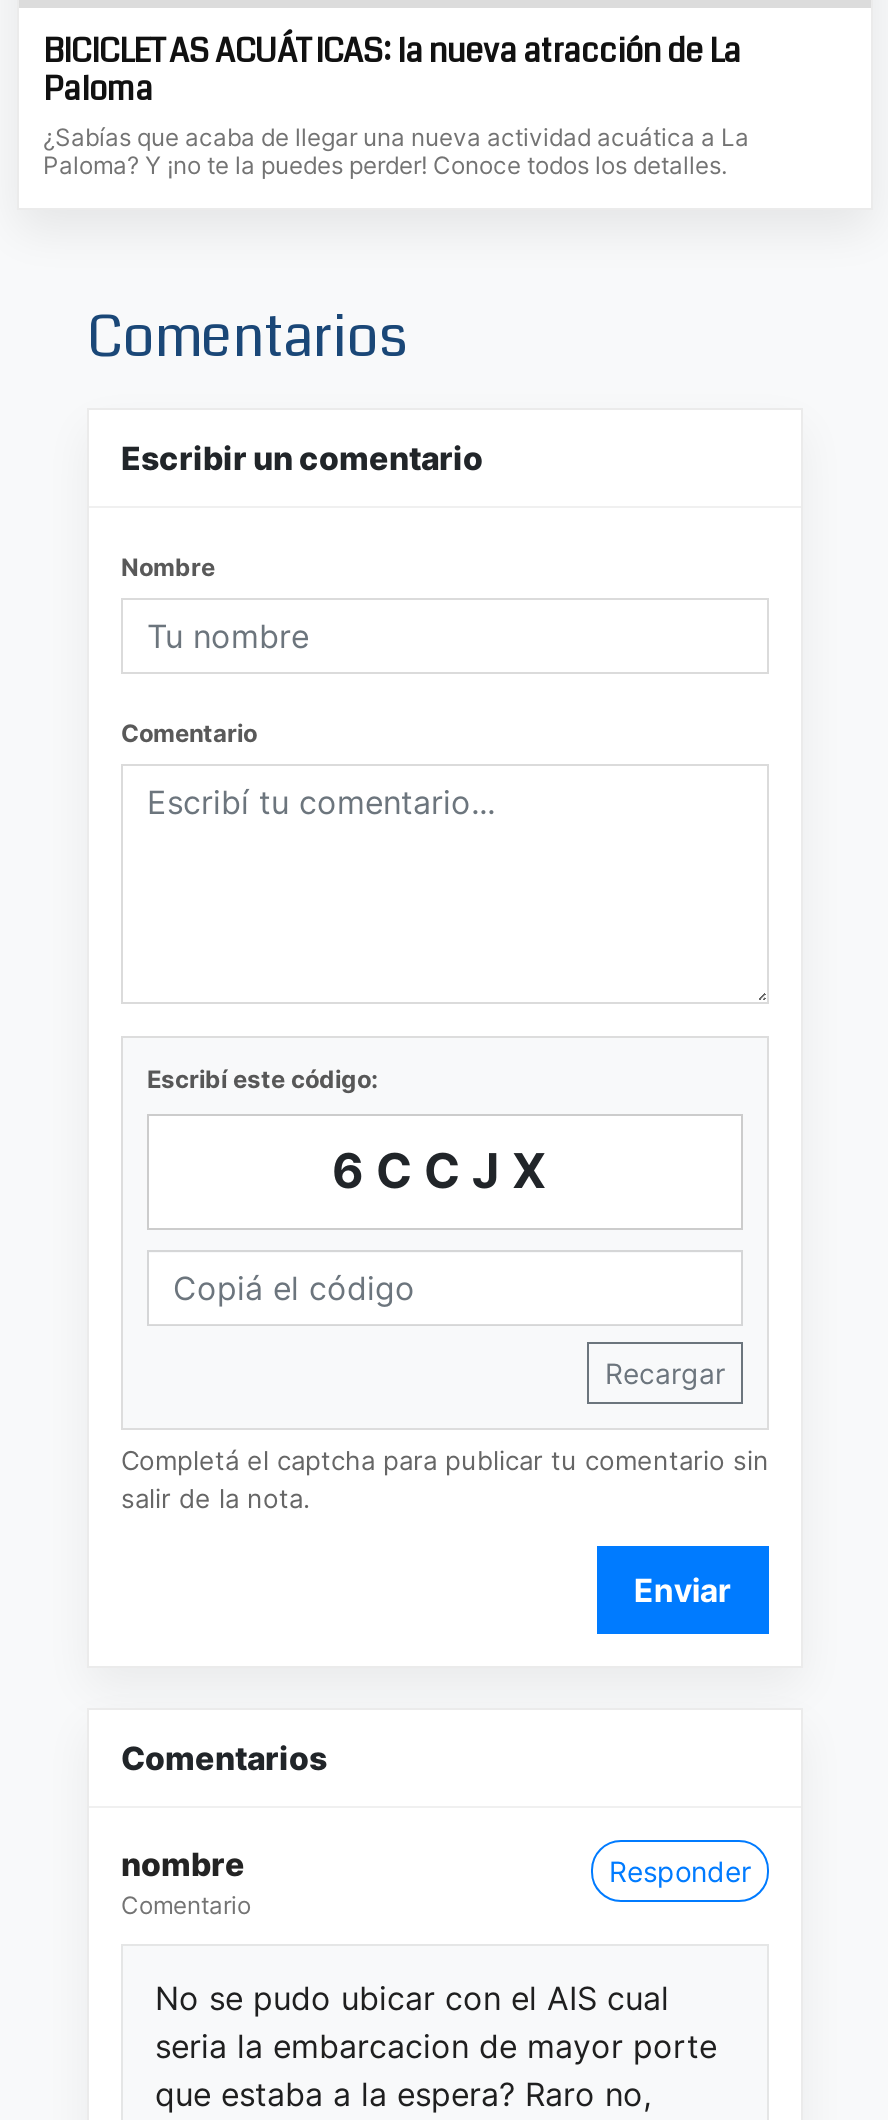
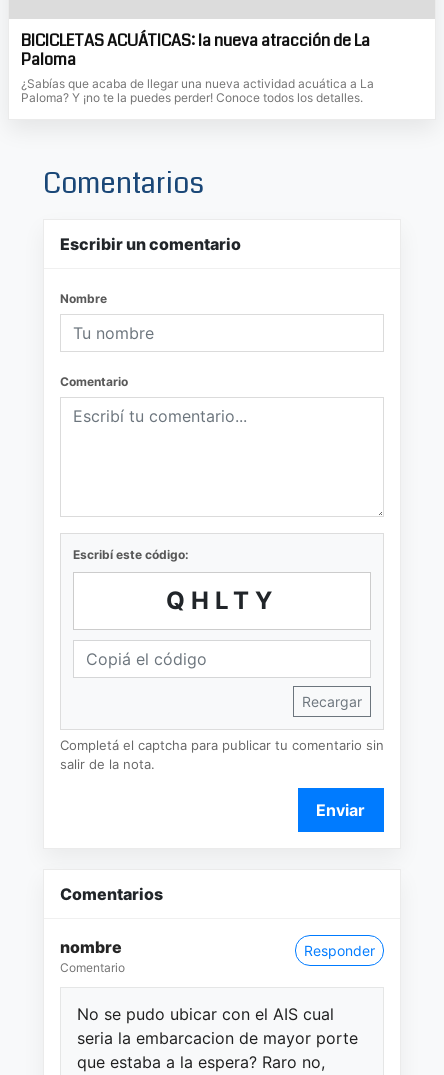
- 6CCJX
+ QHLTY
